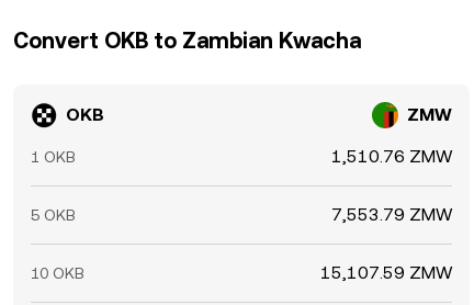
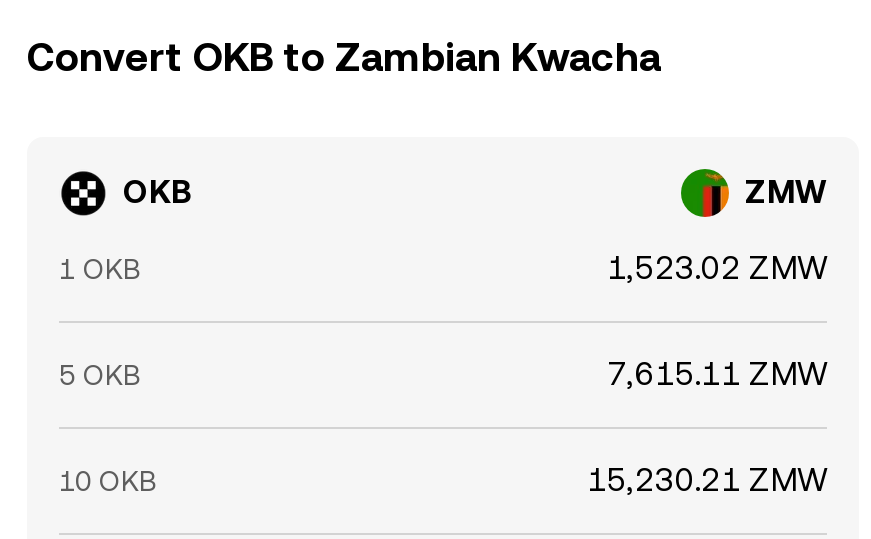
- 1,510.76 ZMW
+ 1,523.02 ZMW

- 7,553.79 ZMW
+ 7,615.11 ZMW

- 15,107.59 ZMW
+ 15,230.21 ZMW
